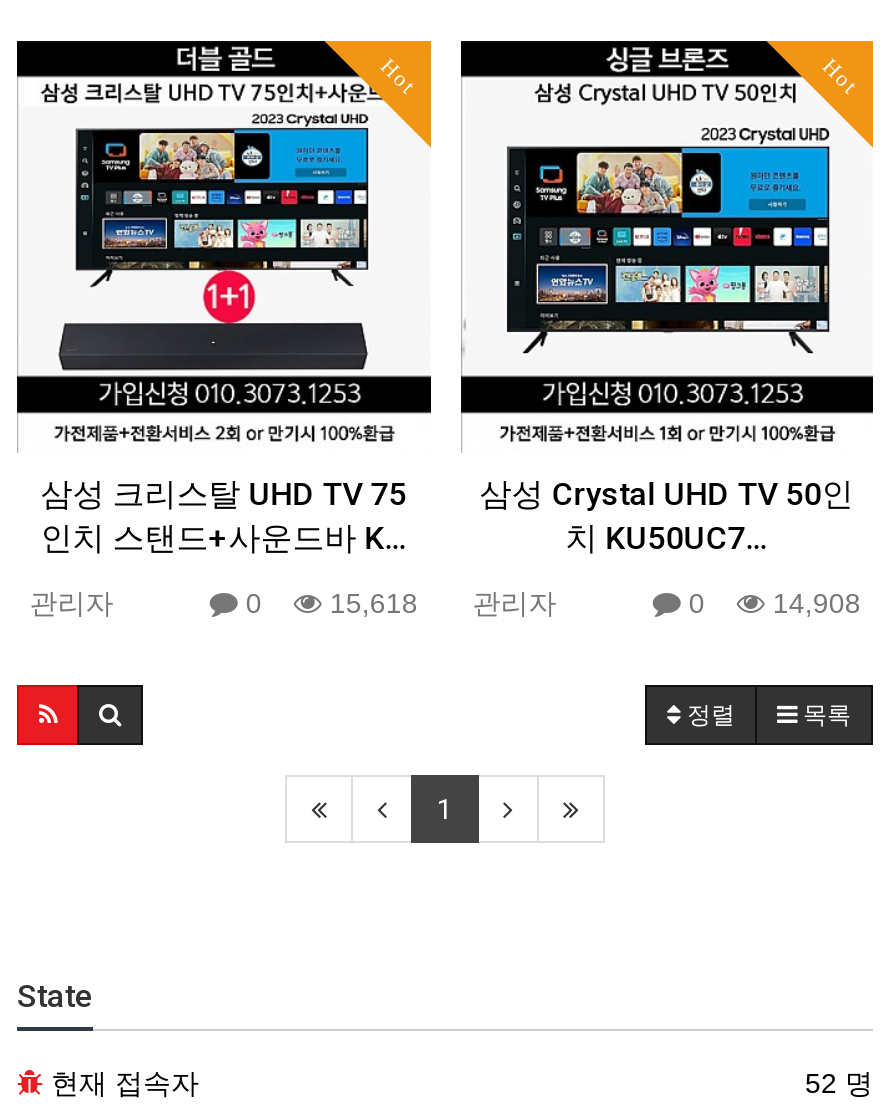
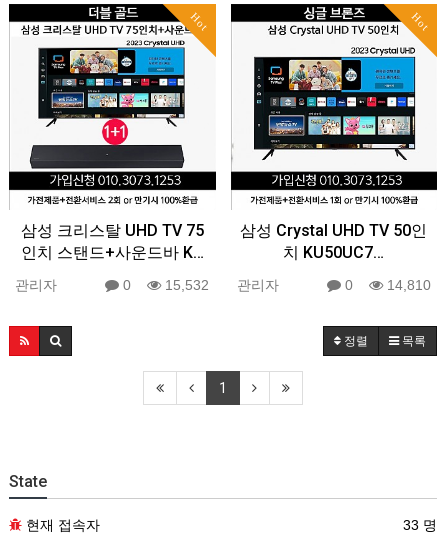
- 0 15,618 관리자
+ 0 15,532 관리자

- 0 14,908
+ 0 14,810

- 52 명
+ 33 명
